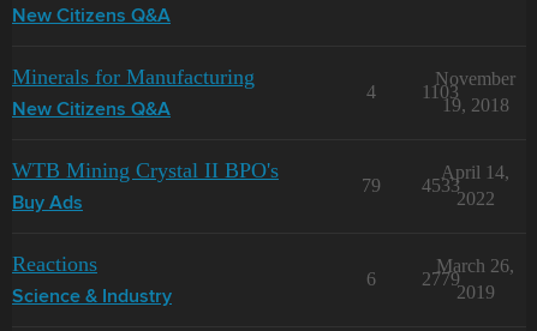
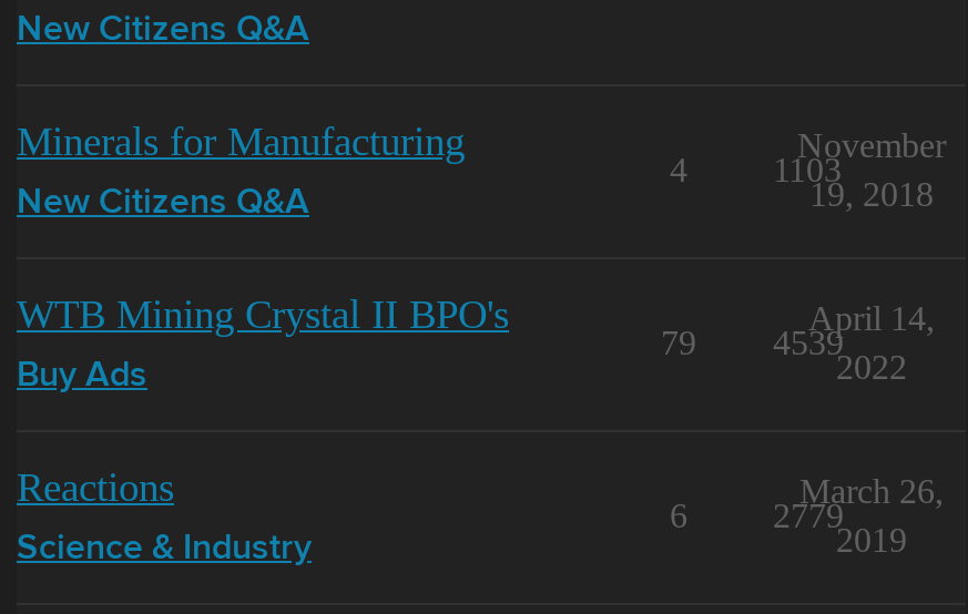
- 4533
+ 4539
